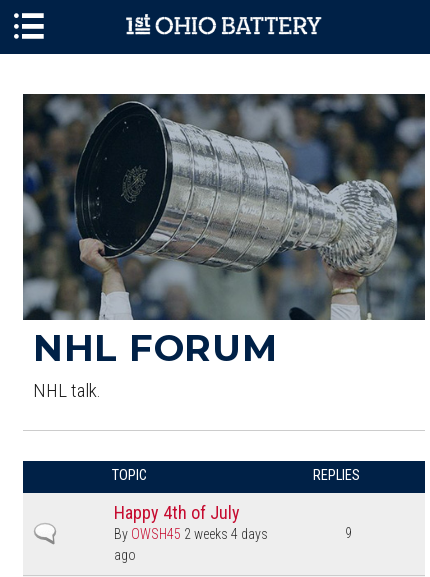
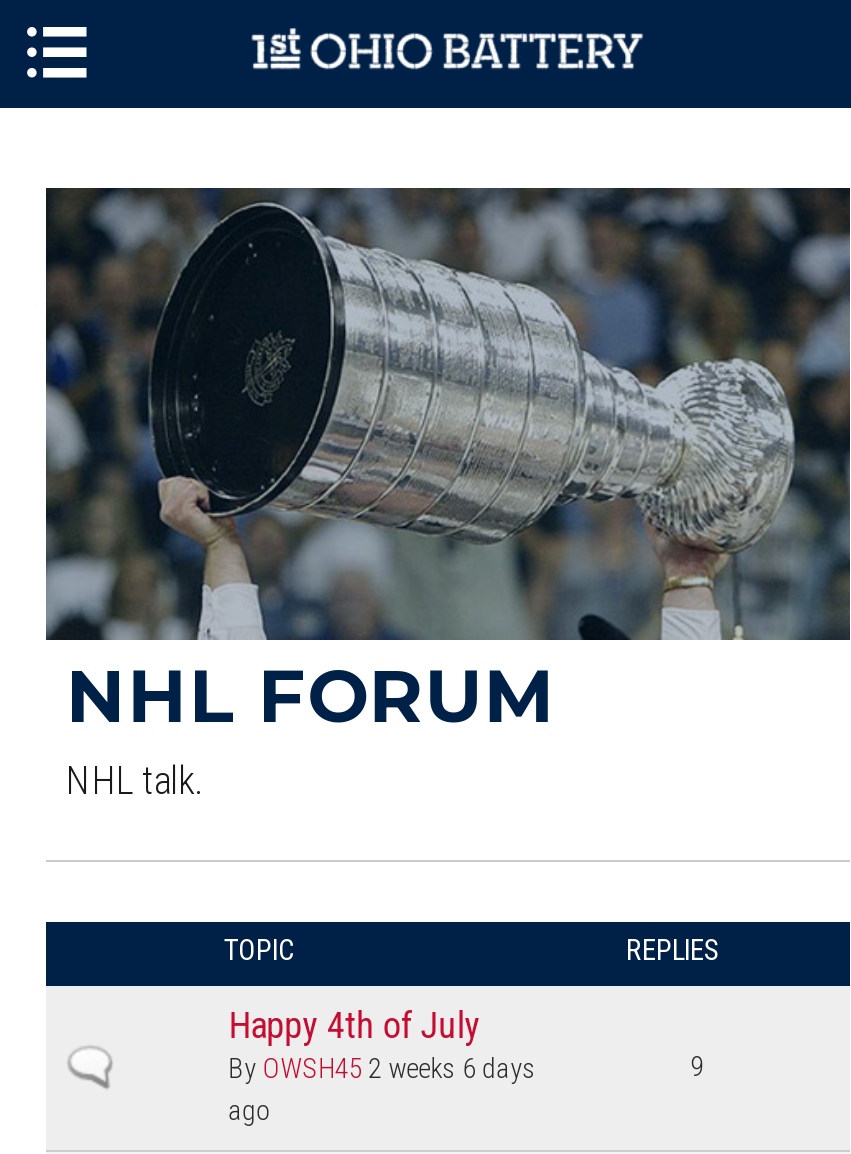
- By OWSH45 2 weeks 4 days
+ By OWSH45 2 weeks 6 days
